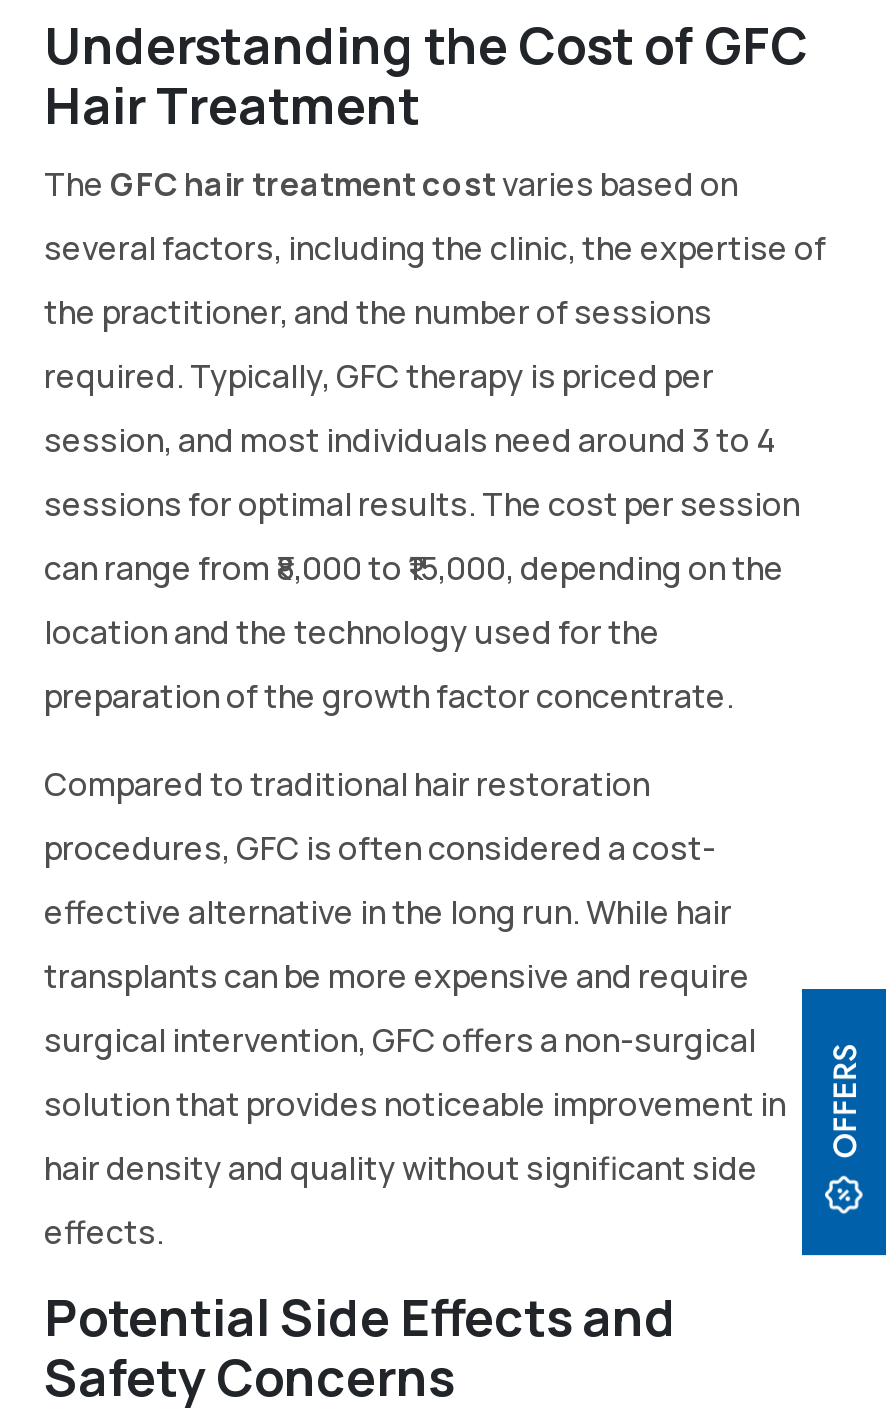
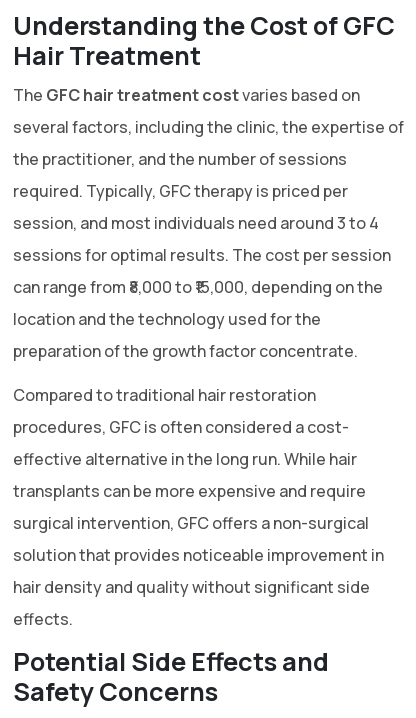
- [image]
